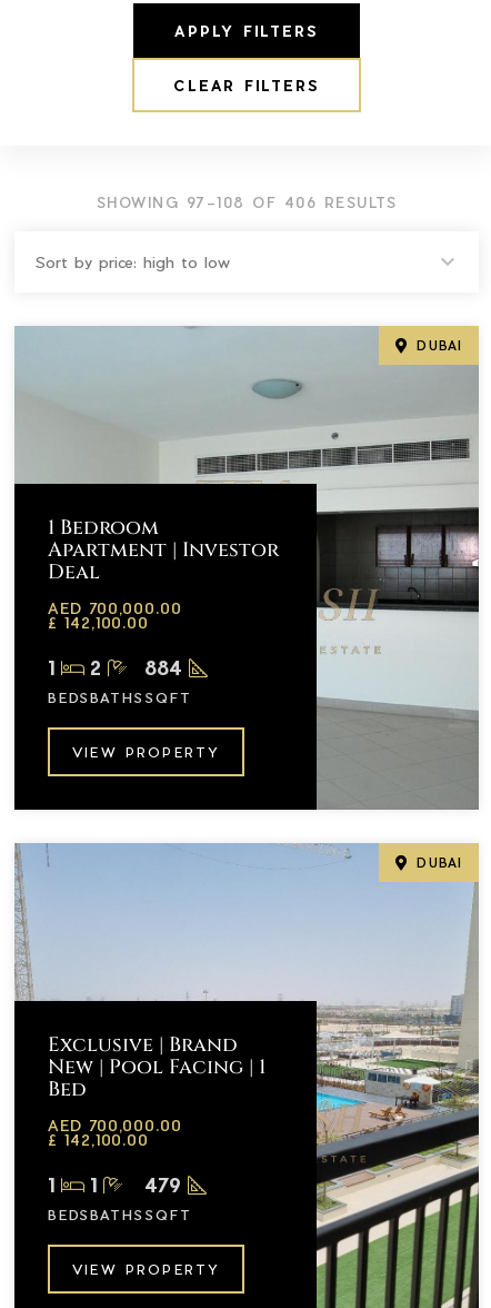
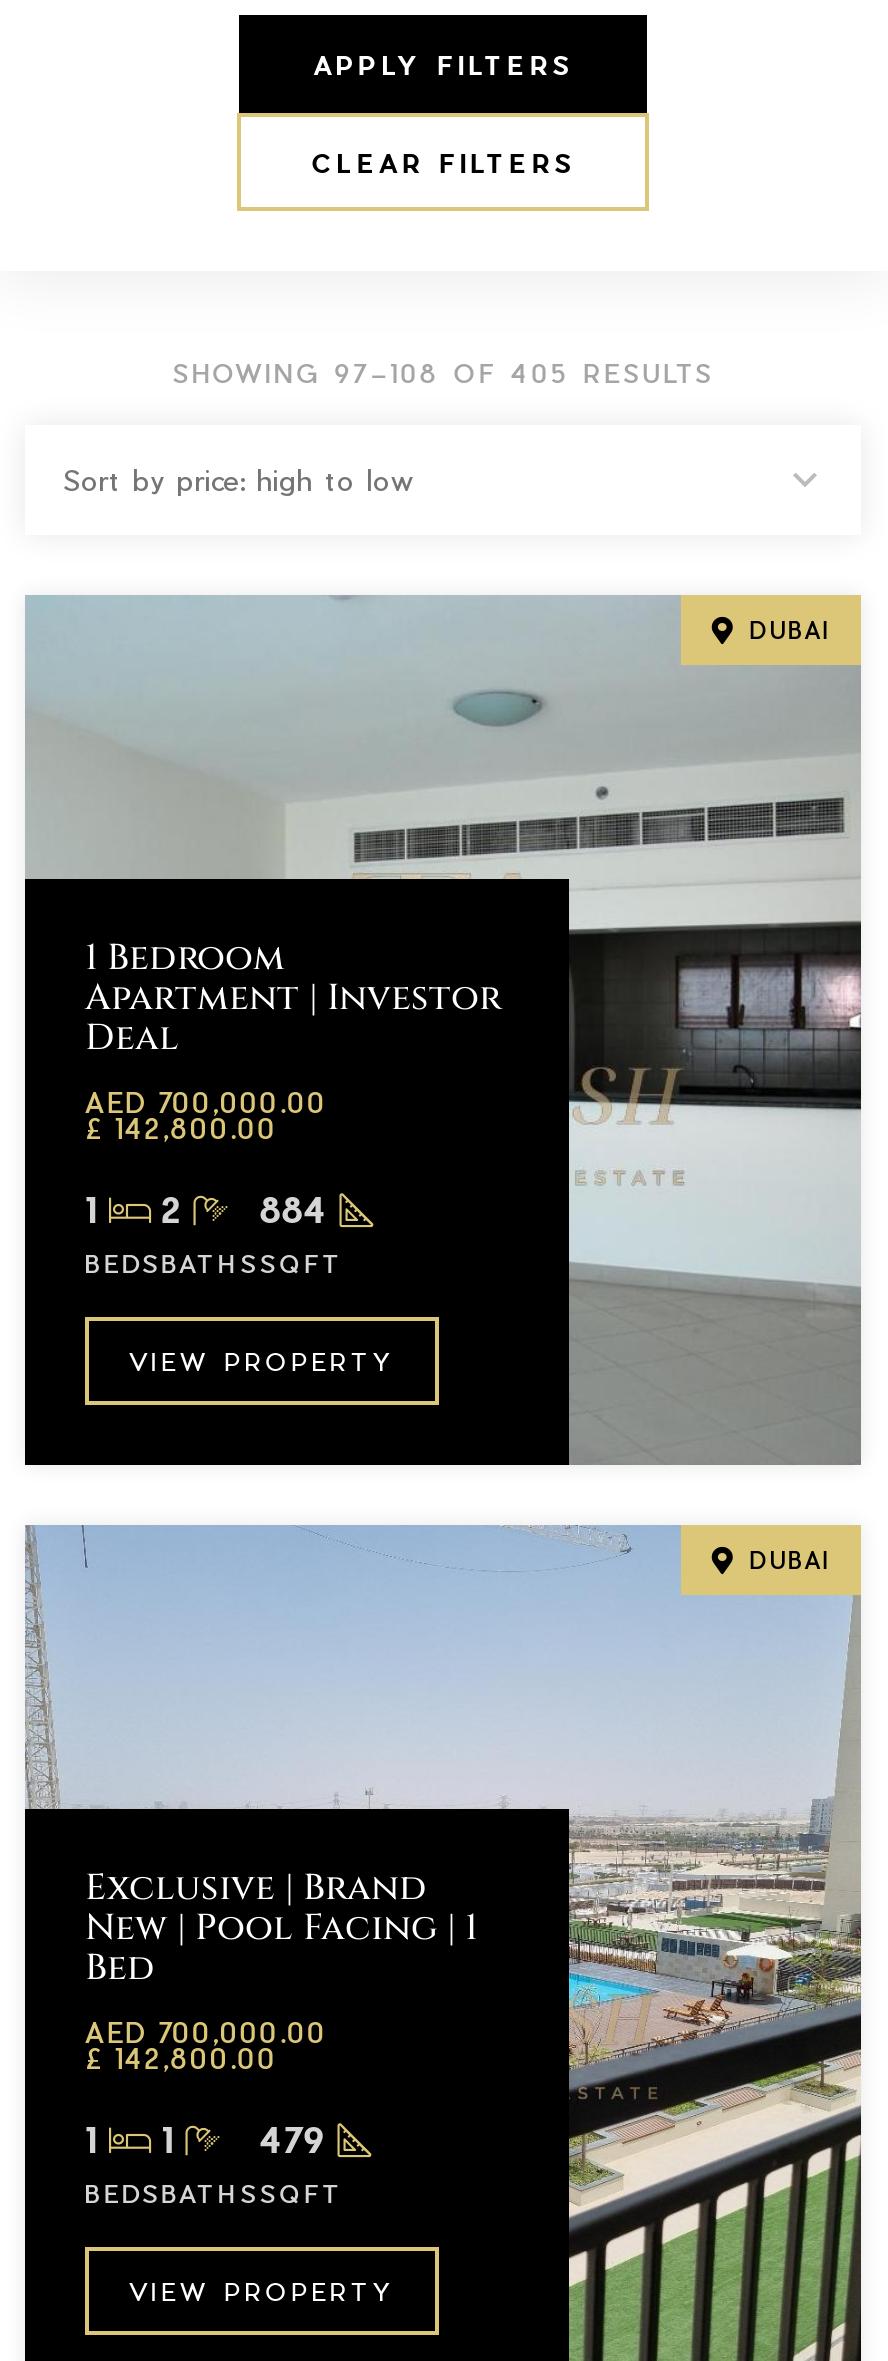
- SHOWING 97–108 OF 406 RESULTS
+ SHOWING 97–108 OF 405 RESULTS

- £ 142,100.00
+ £ 142,800.00

- £ 142,100.00
+ £ 142,800.00
